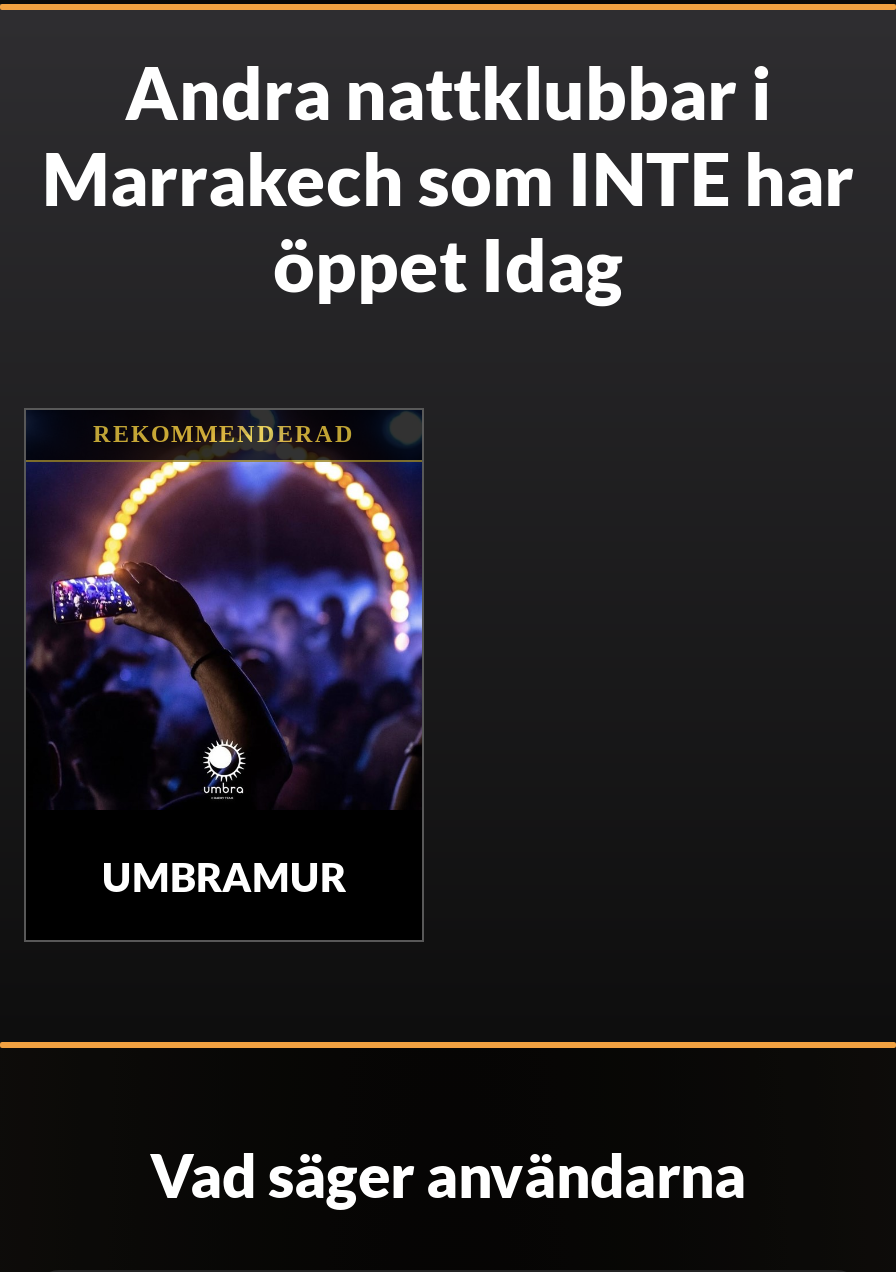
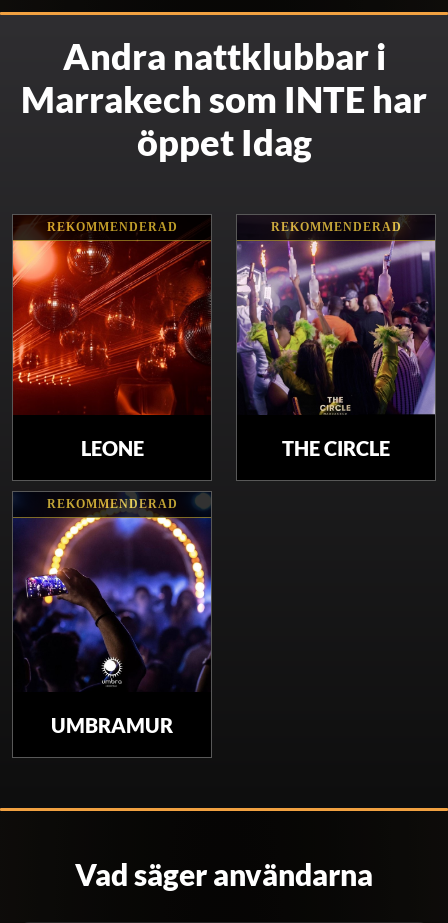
+ [image]
+ REKOMMENDERAD

+ LEONE

+ [image]
+ THE CIRCLE

+ REKOMMENDERAD
